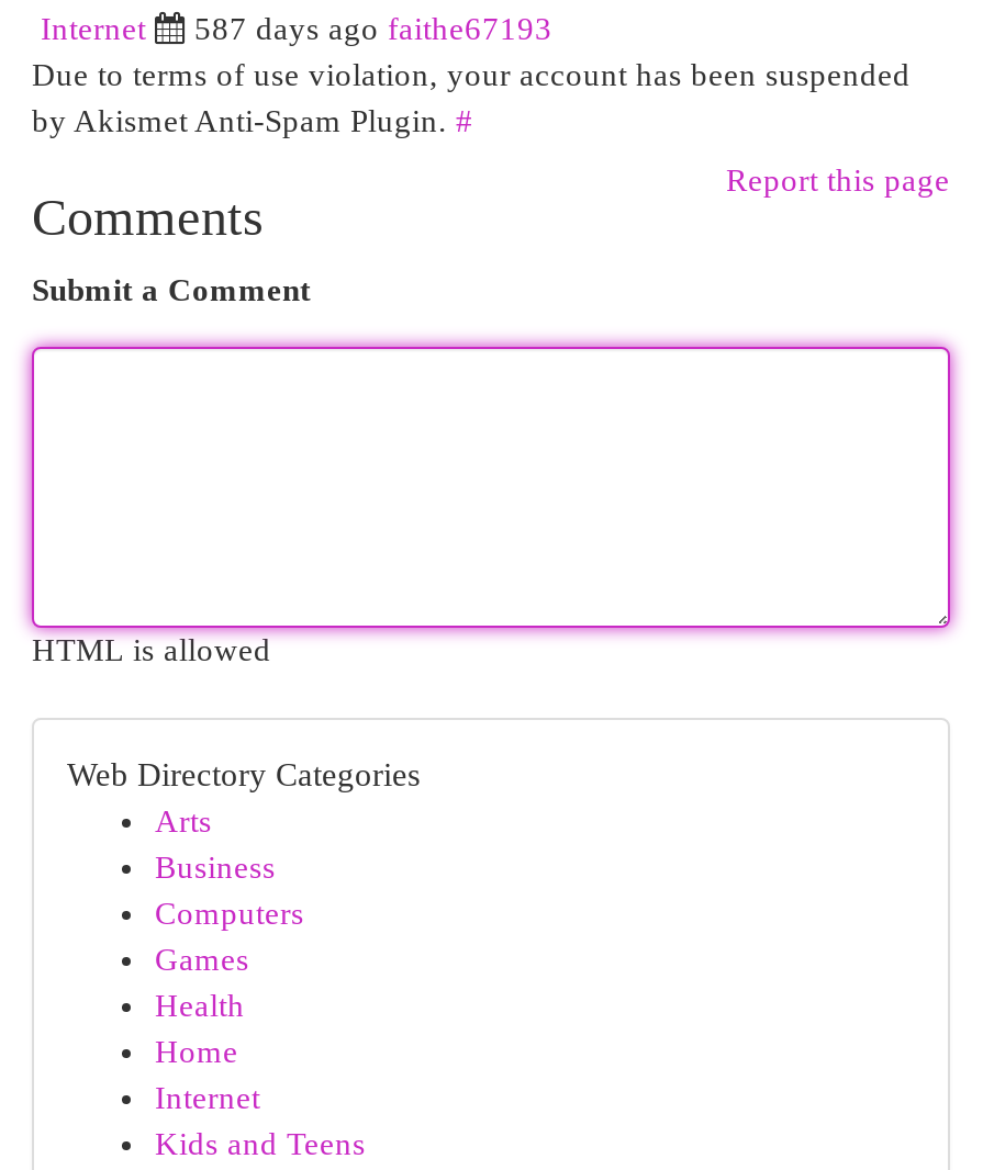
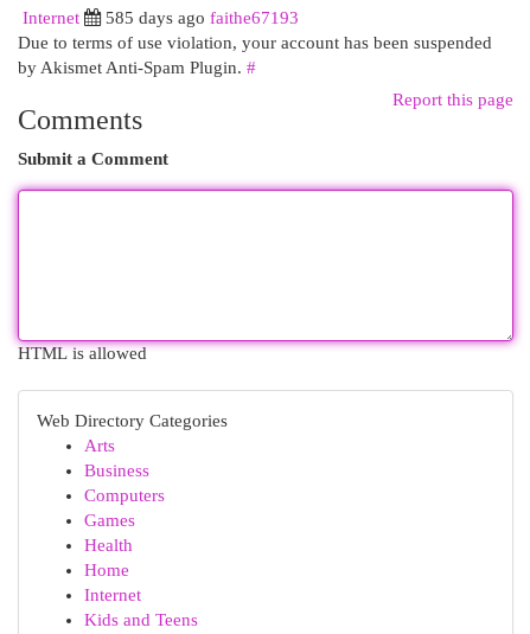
- 587 days ago faithe67193
+ 585 days ago faithe67193
